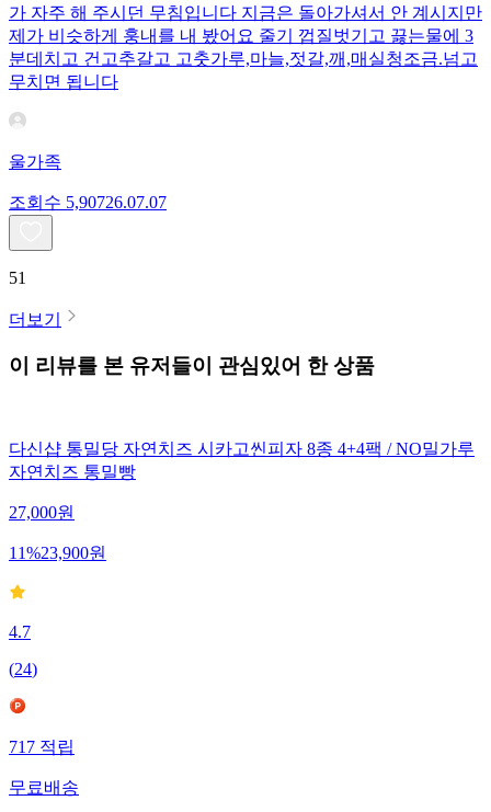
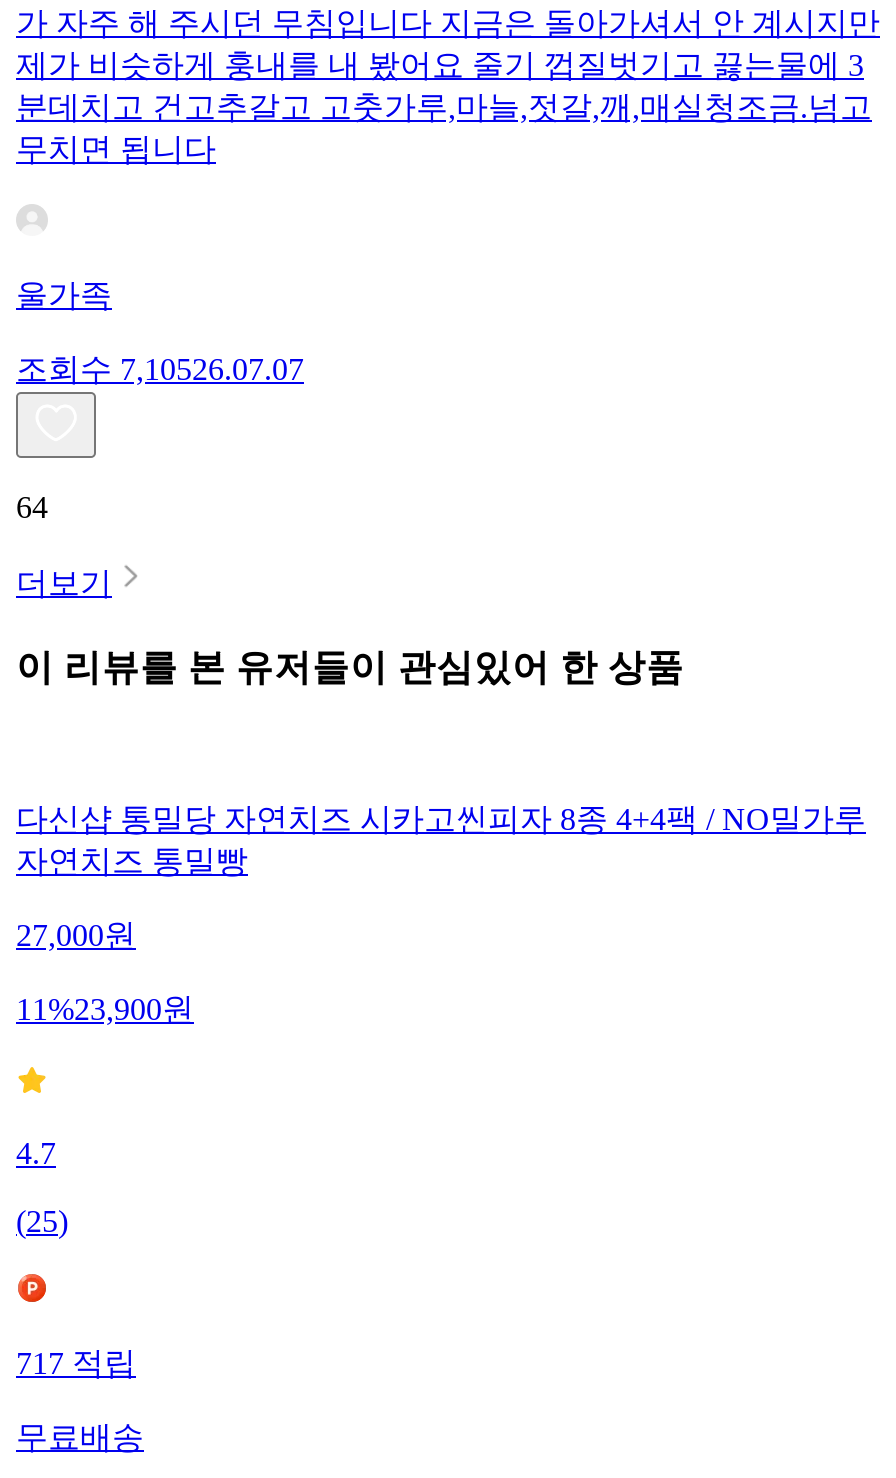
- 조회수 5,90726.07.07
+ 조회수 7,10526.07.07

- 51
+ 64

- (24)
+ (25)
